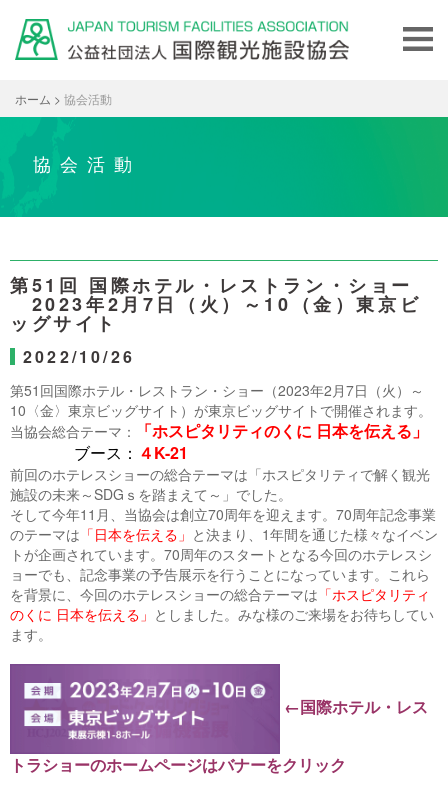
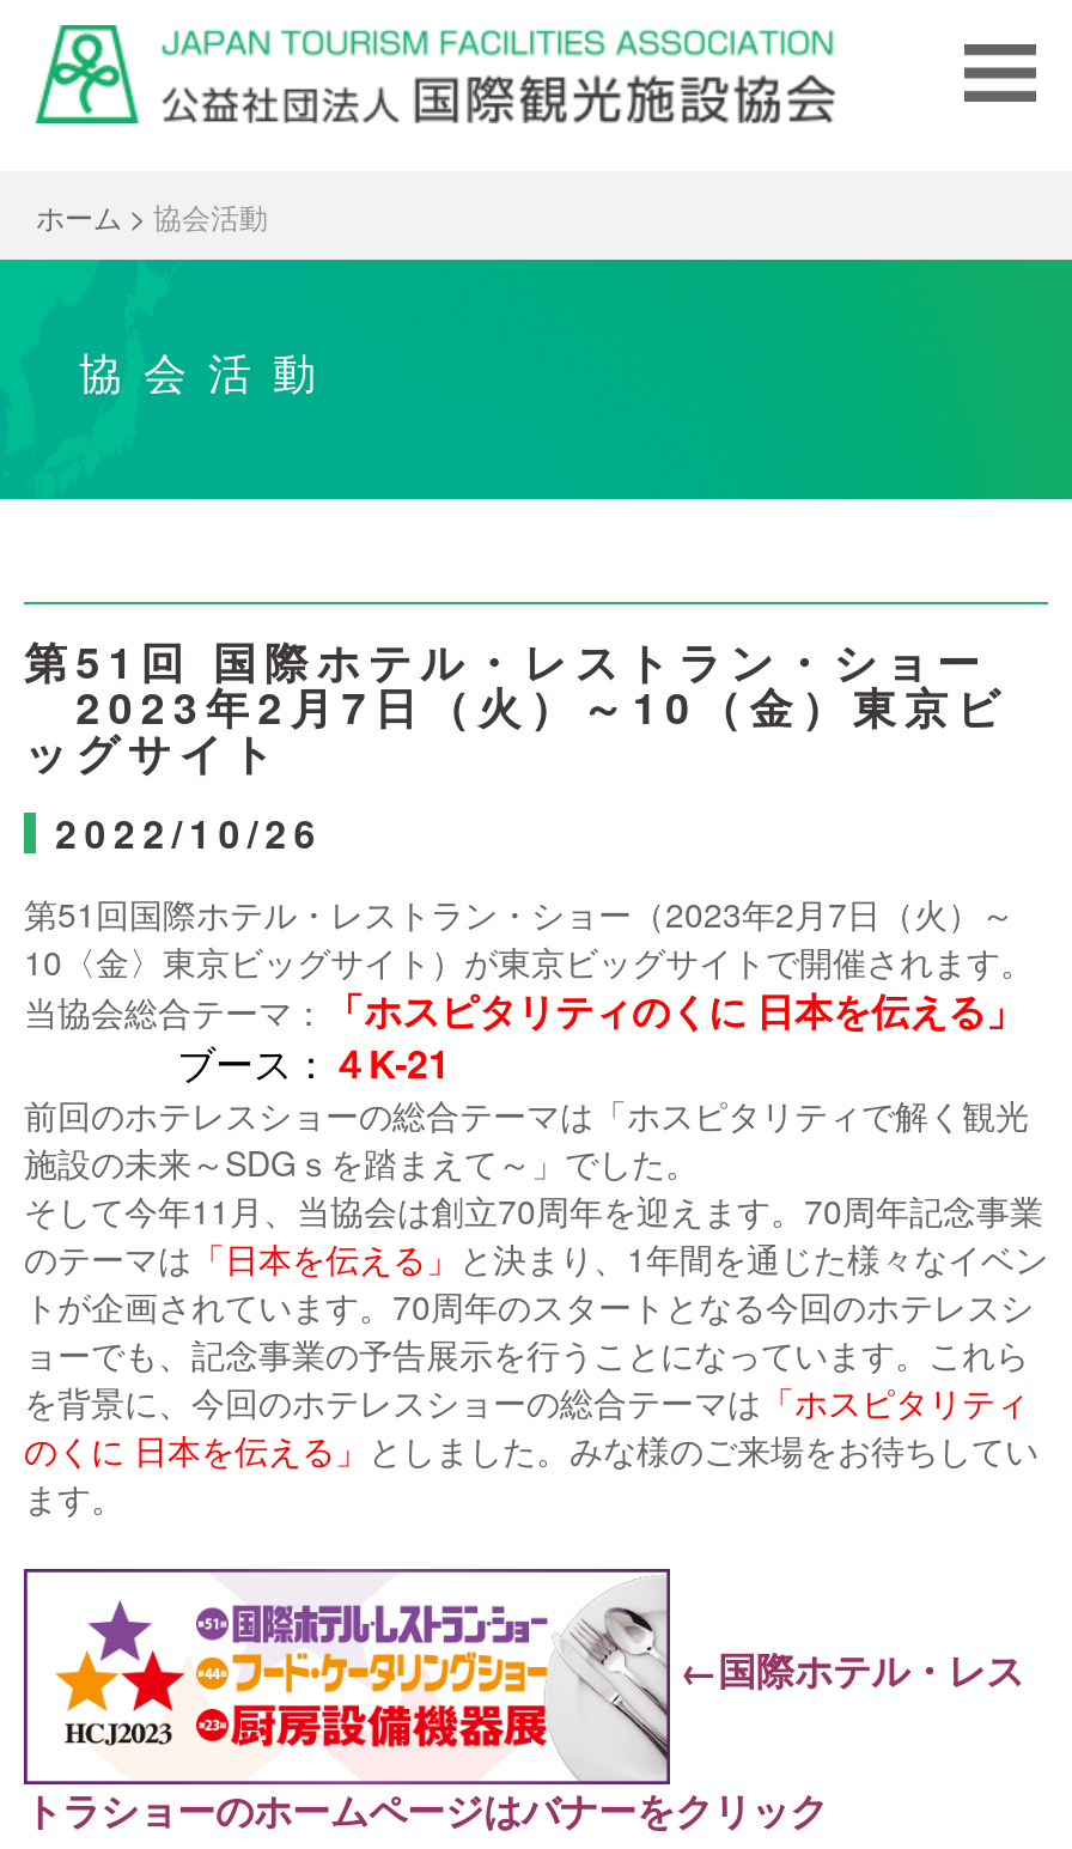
- [image]
+ [image]
